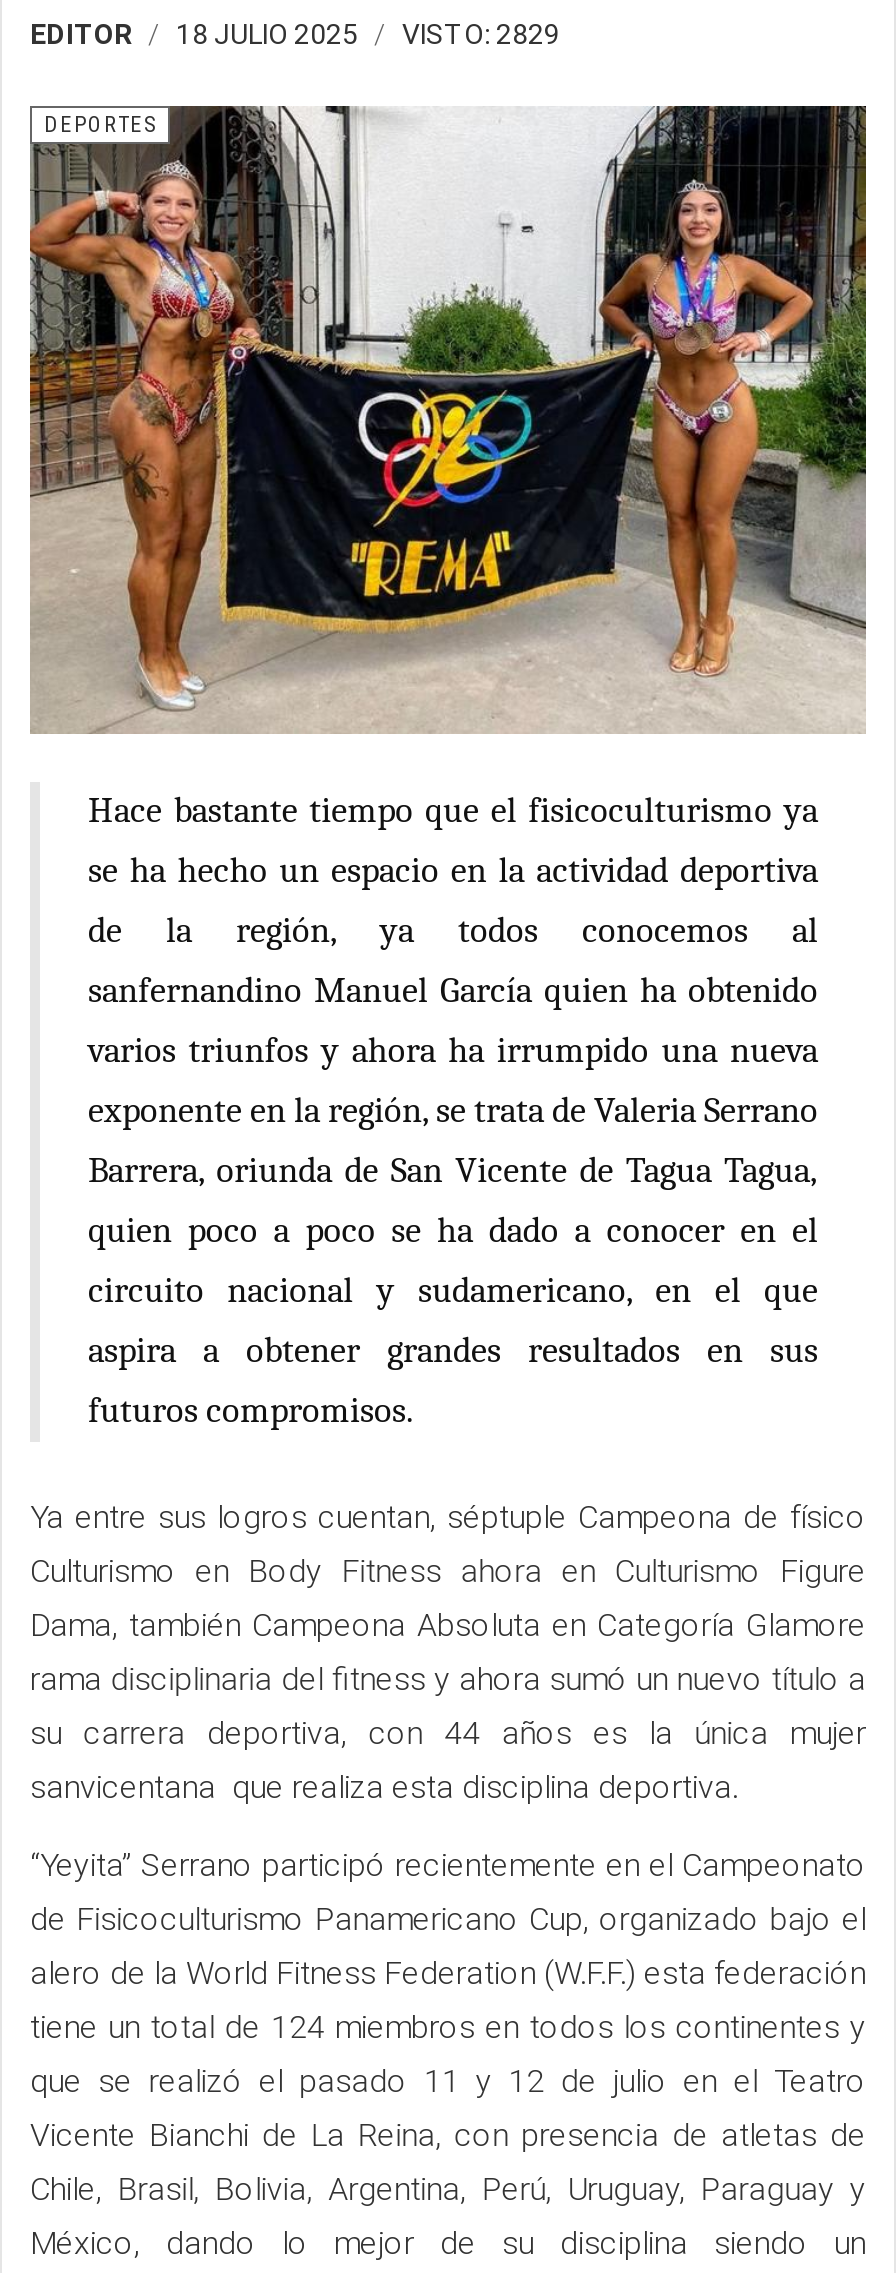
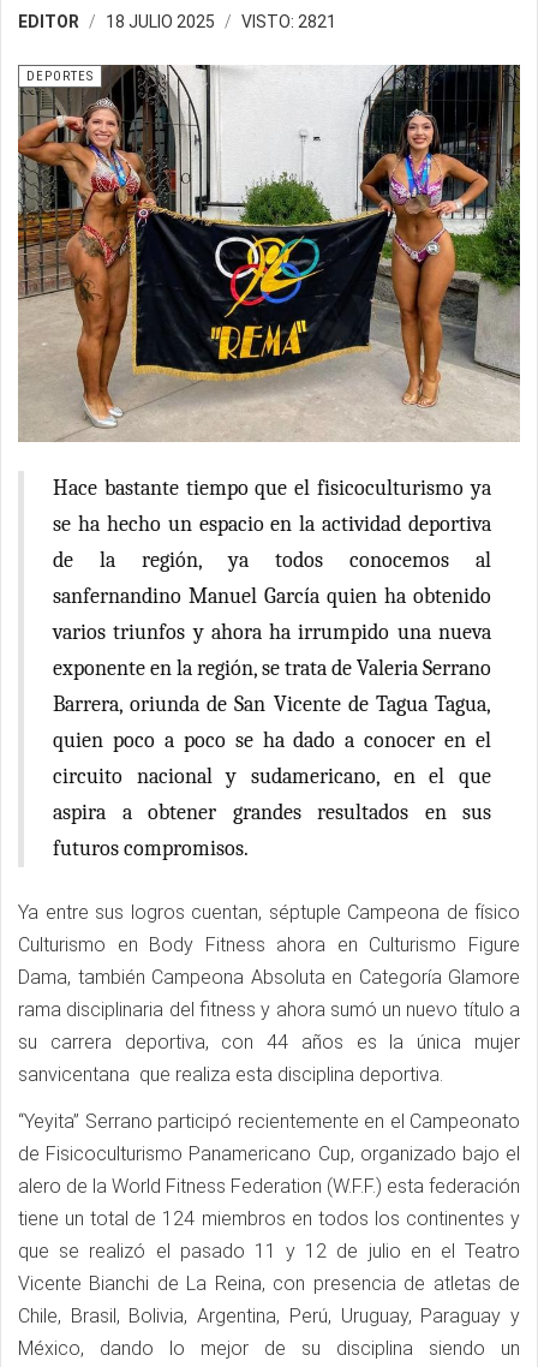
- EDITOR 18 JULIO 2025 VISTO: 2829
+ EDITOR 18 JULIO 2025 VISTO: 2821
